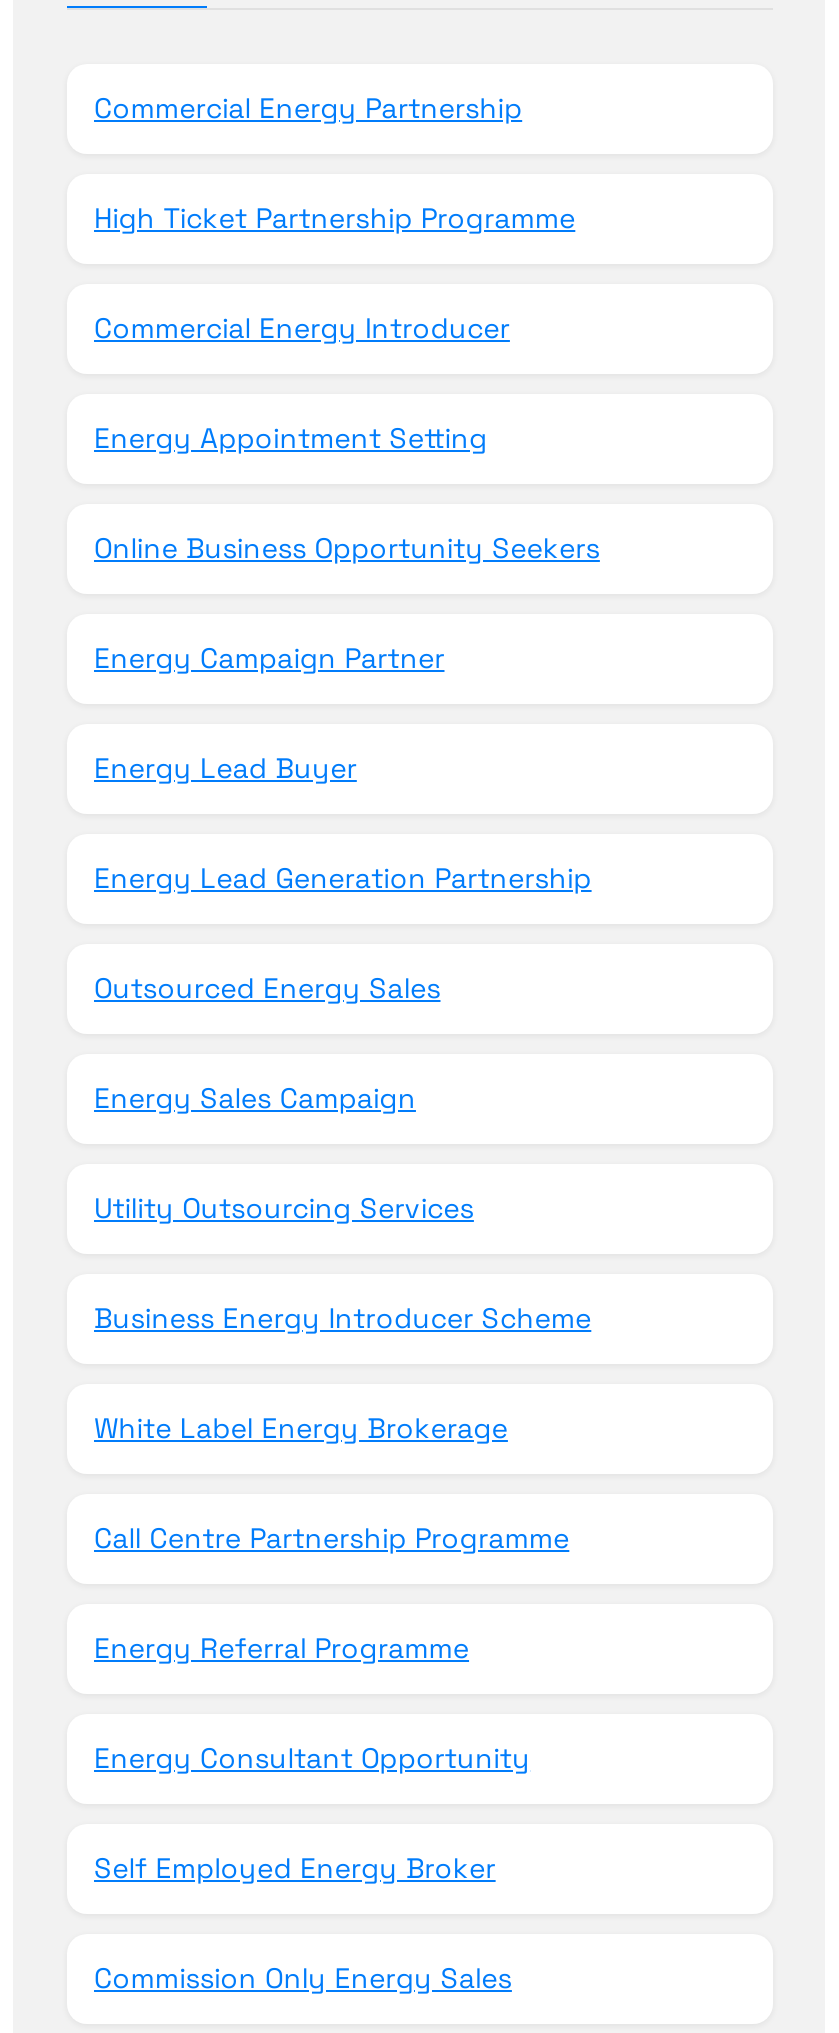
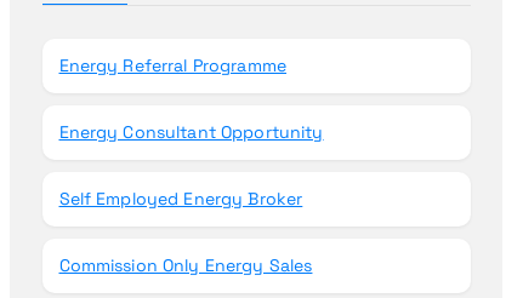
- Commercial Energy Partnership
- High Ticket Partnership Programme
- Commercial Energy Introducer
- Energy Appointment Setting
- Online Business Opportunity Seekers
- Energy Campaign Partner
- Energy Lead Buyer
- Energy Lead Generation Partnership
- Outsourced Energy Sales
- Energy Sales Campaign
- Utility Outsourcing Services
- Business Energy Introducer Scheme
- White Label Energy Brokerage
- Call Centre Partnership Programme
